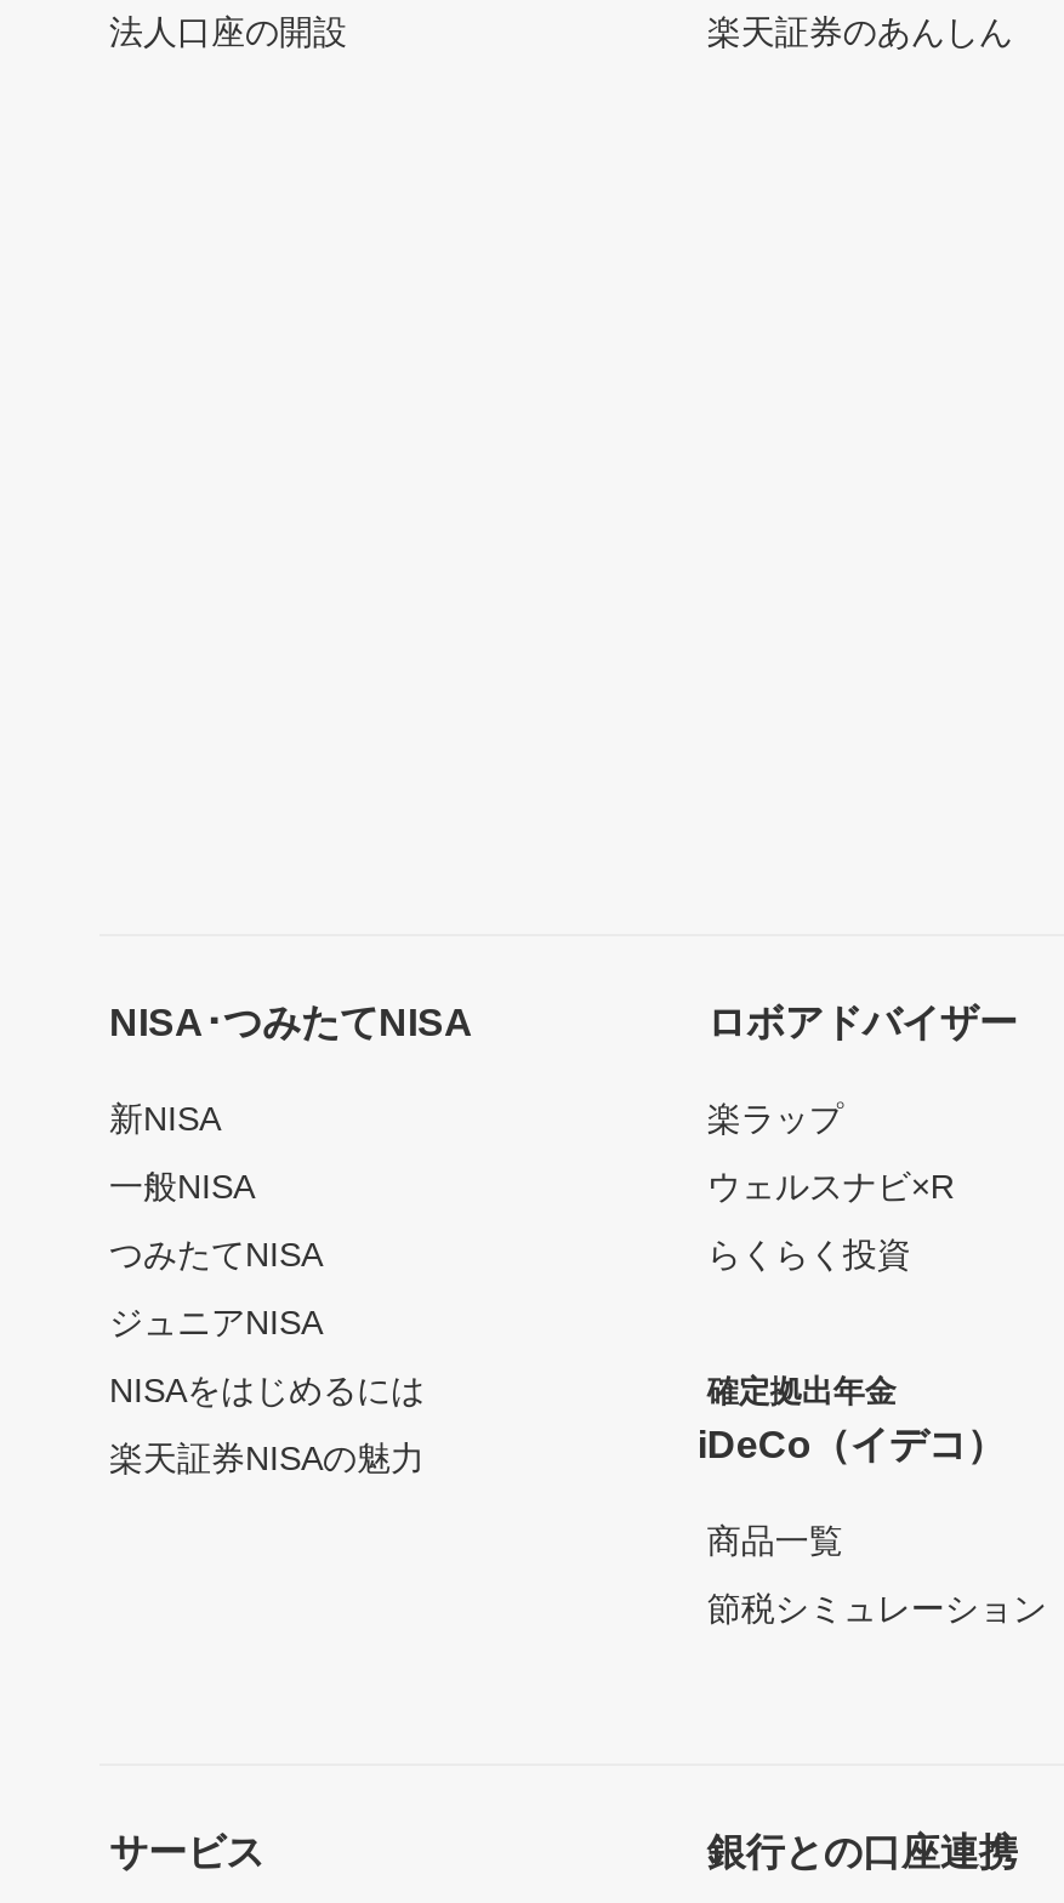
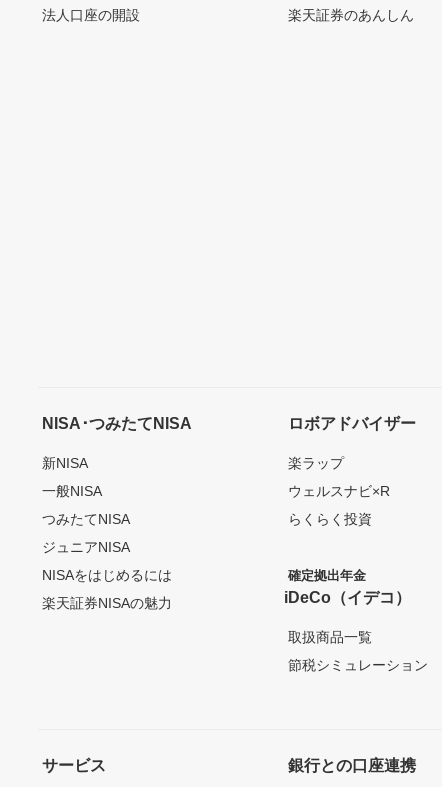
- 商品一覧
+ 取扱商品一覧
